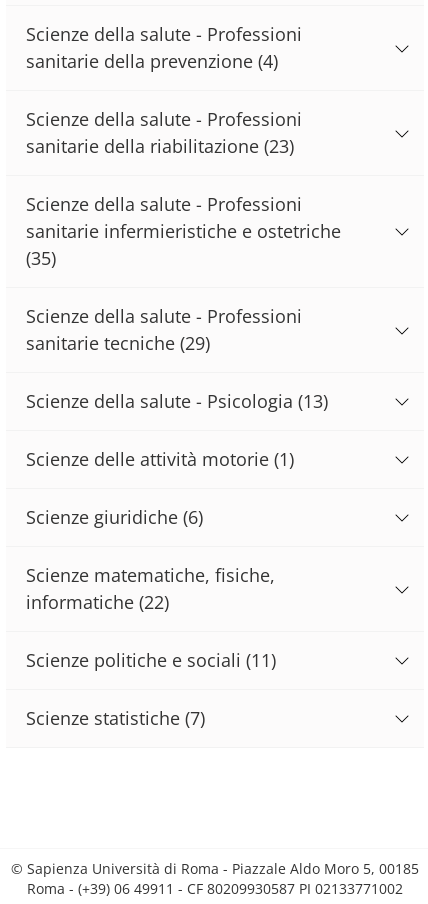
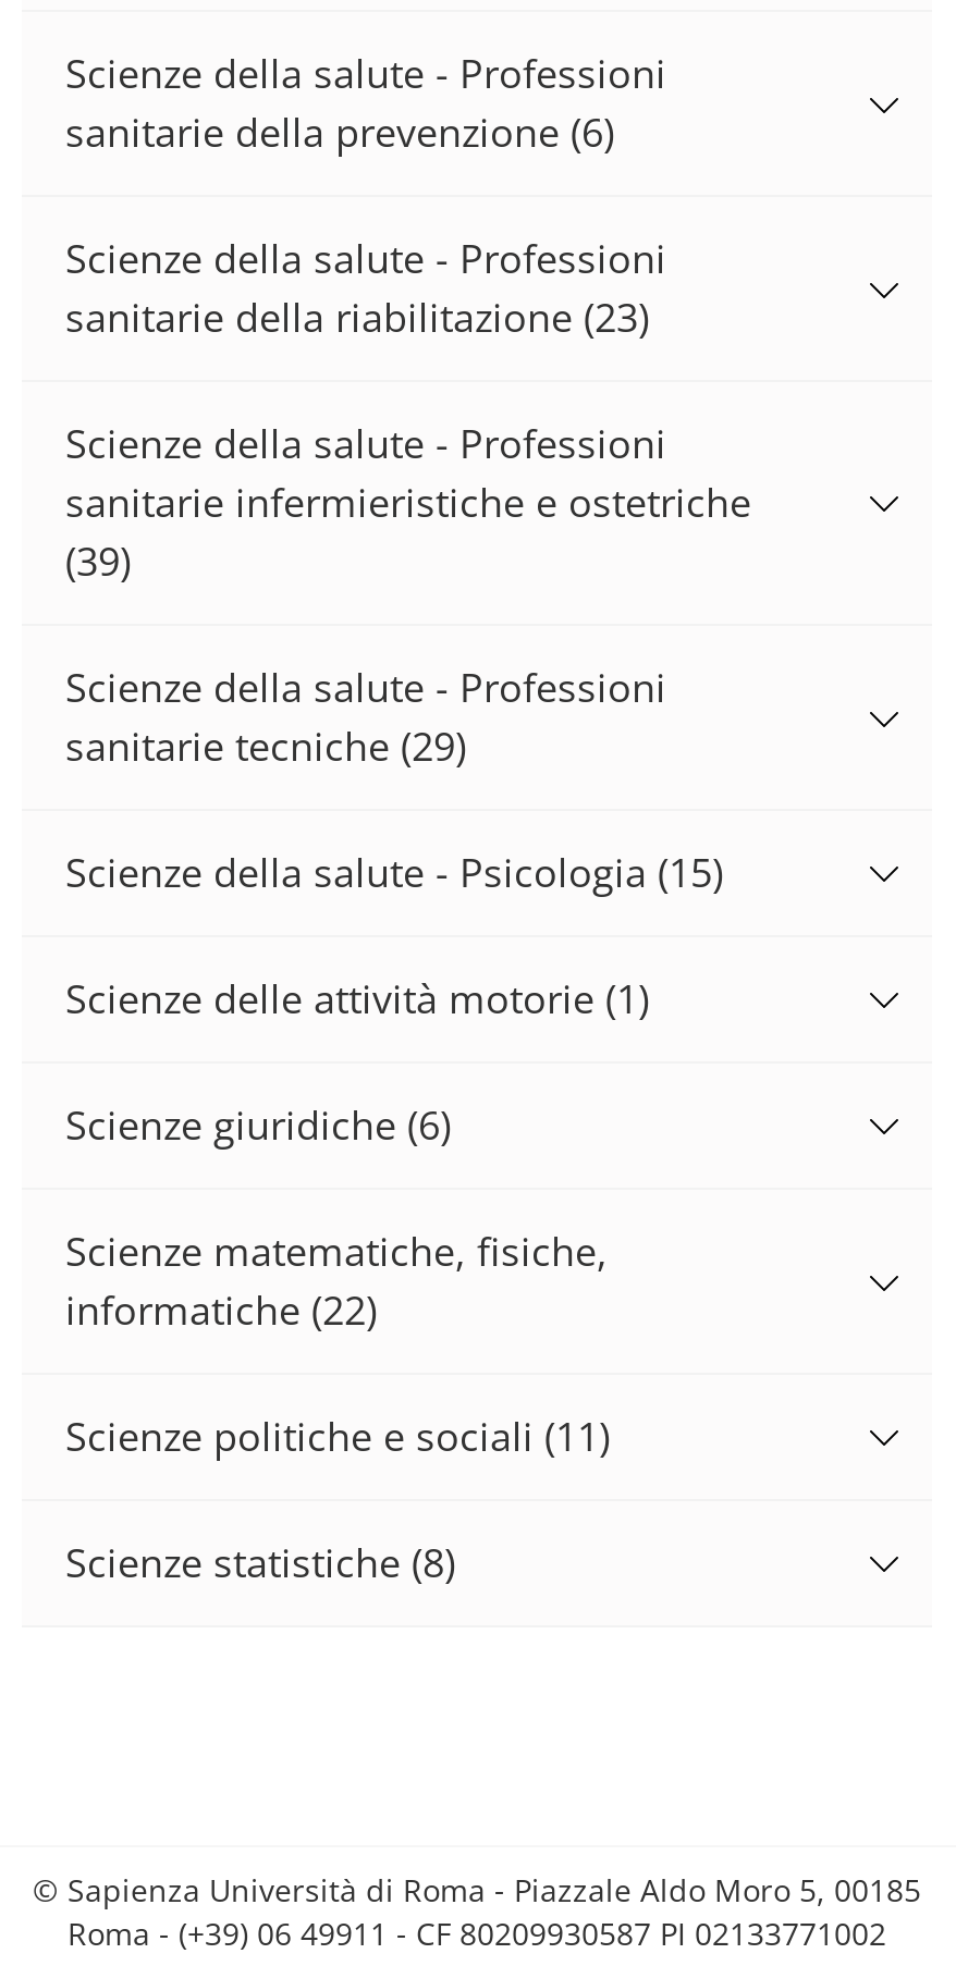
- sanitarie della prevenzione (4)
+ sanitarie della prevenzione (6)

- (35)
+ (39)

- Scienze della salute - Psicologia (13)
+ Scienze della salute - Psicologia (15)

- Scienze statistiche (7)
+ Scienze statistiche (8)
